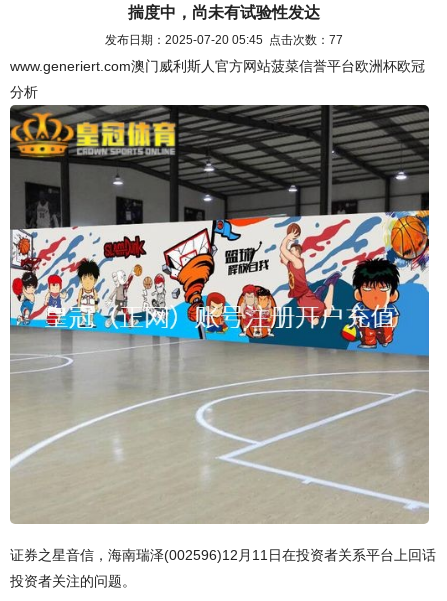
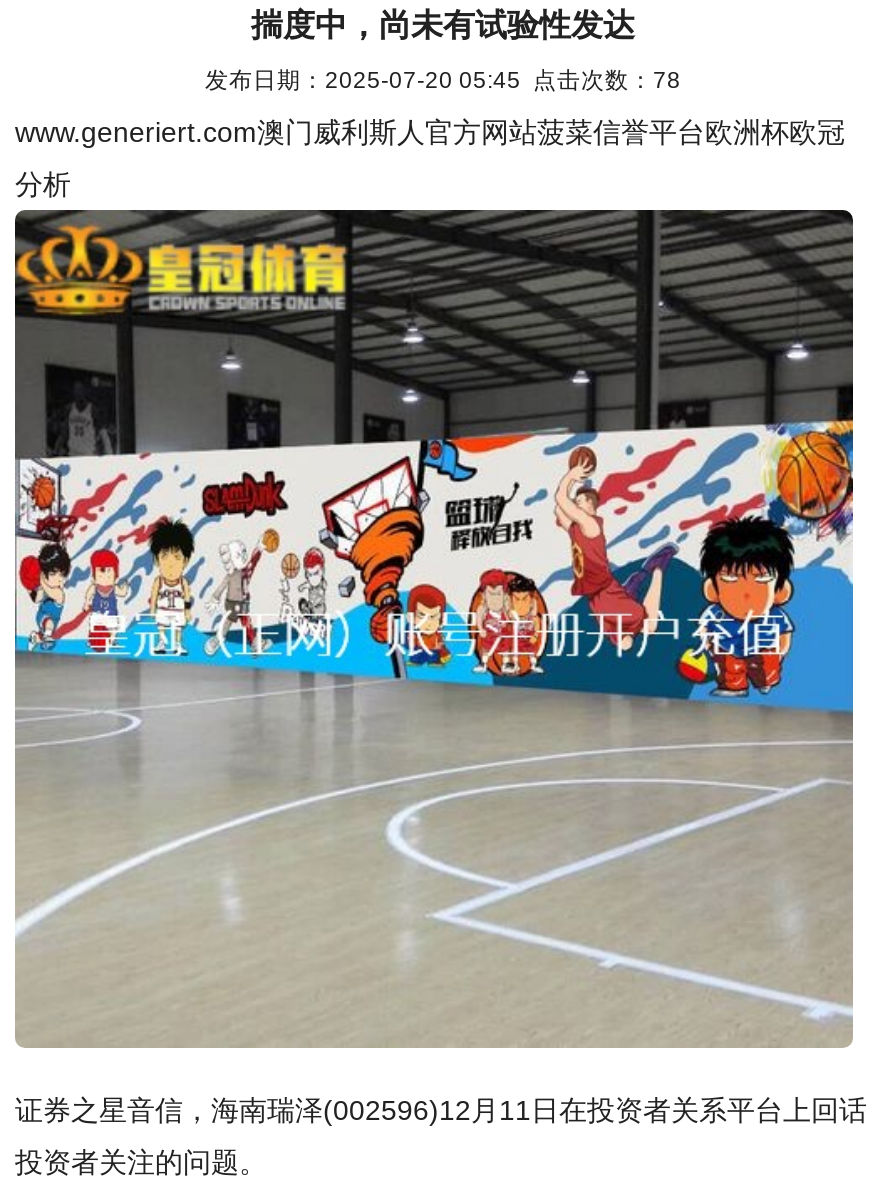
- 发布日期：2025-07-20 05:45 点击次数：77
+ 发布日期：2025-07-20 05:45 点击次数：78
